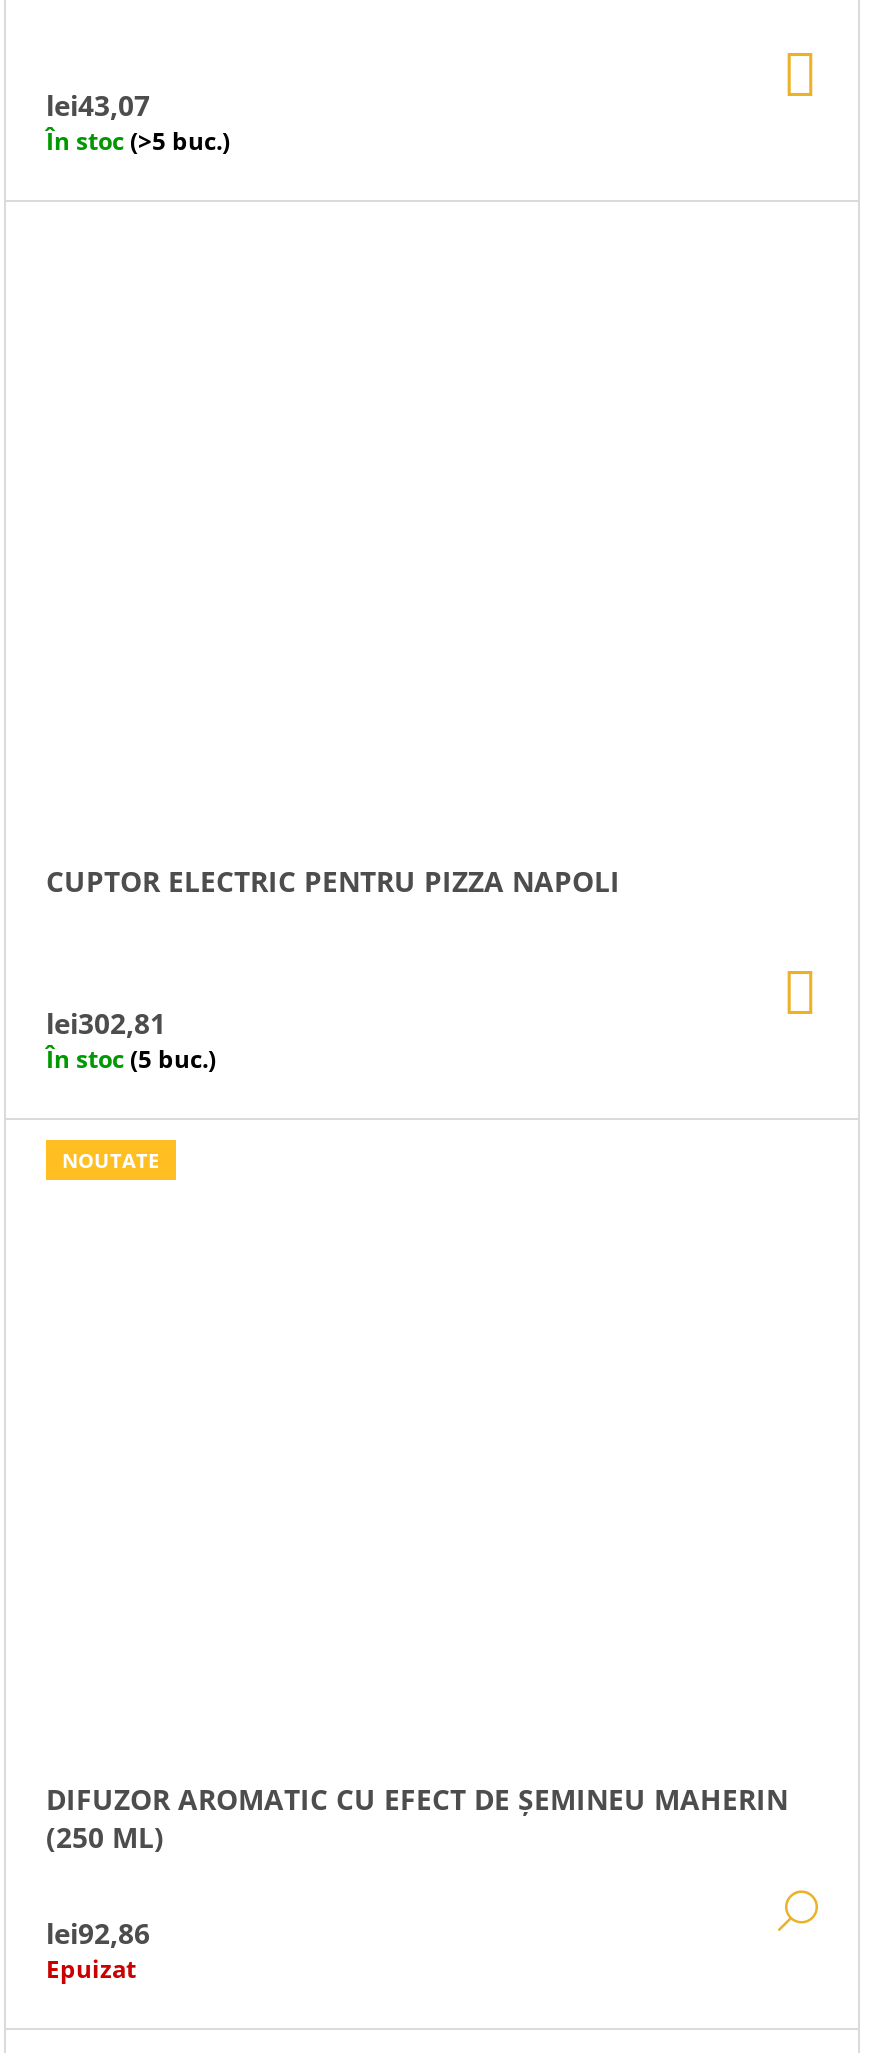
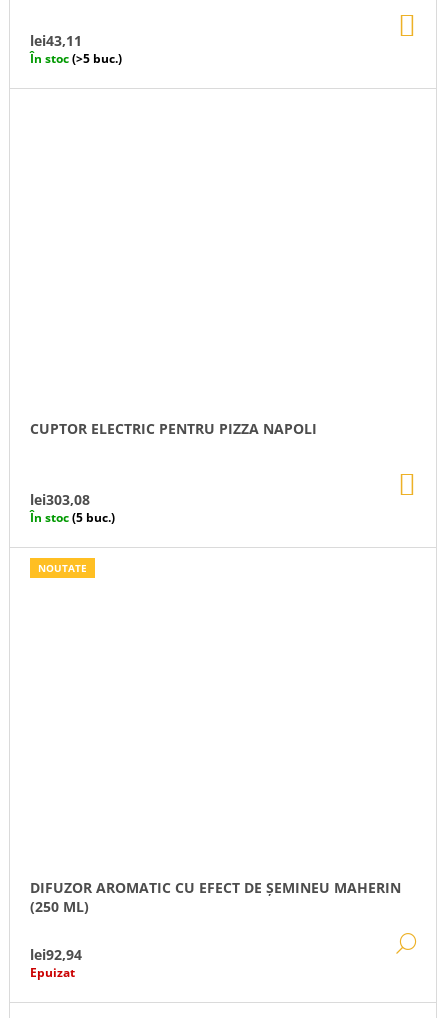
- lei43,07
+ lei43,11

- lei302,81
+ lei303,08

- lei92,86
+ lei92,94
